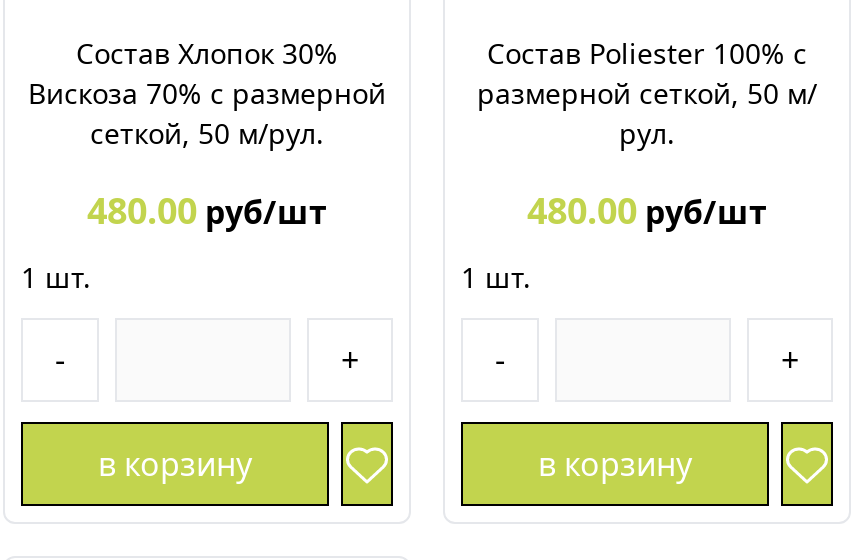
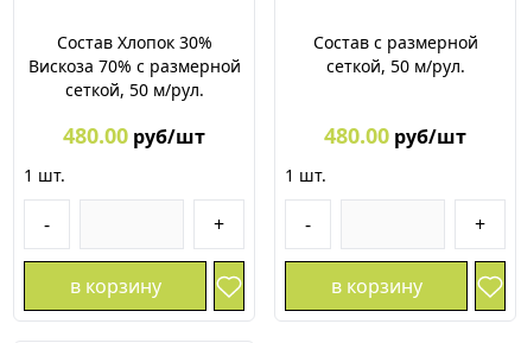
- Состав Poliester 100% с
- размерной сеткой, 50 м/
- рул.
+ Состав с размерной
+ сеткой, 50 м/рул.
